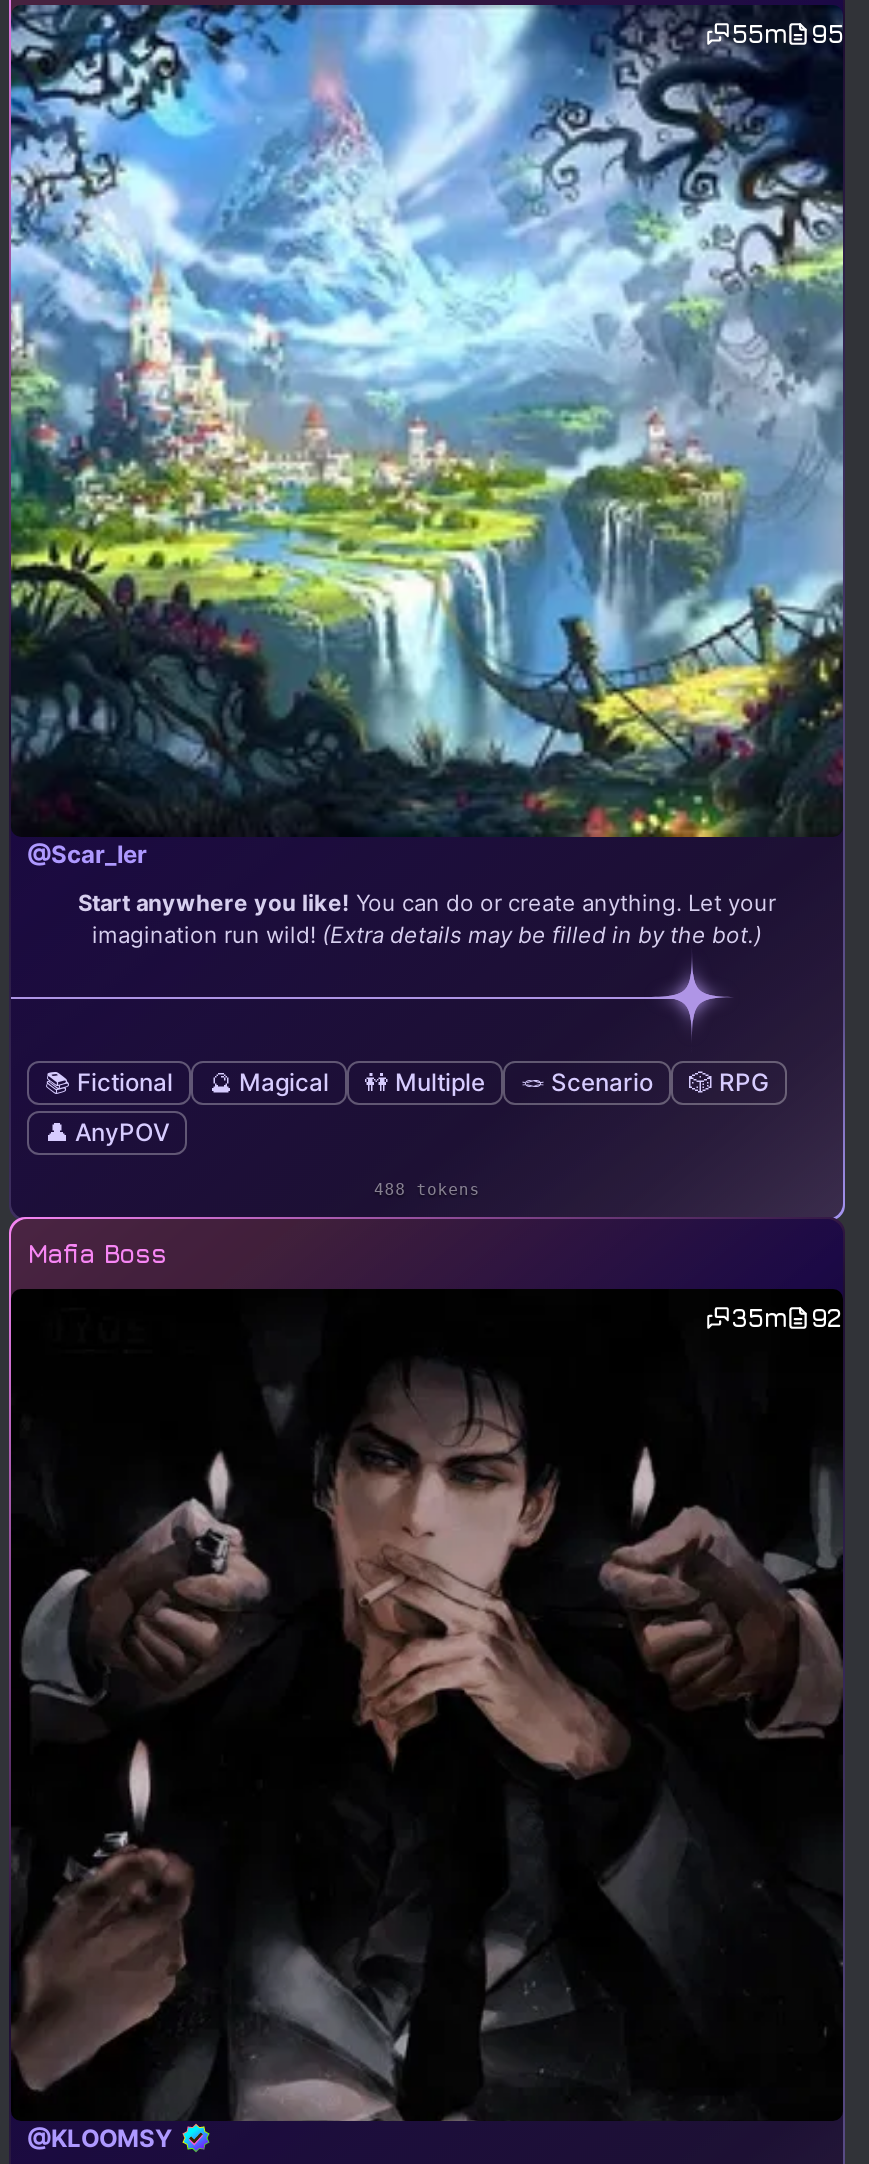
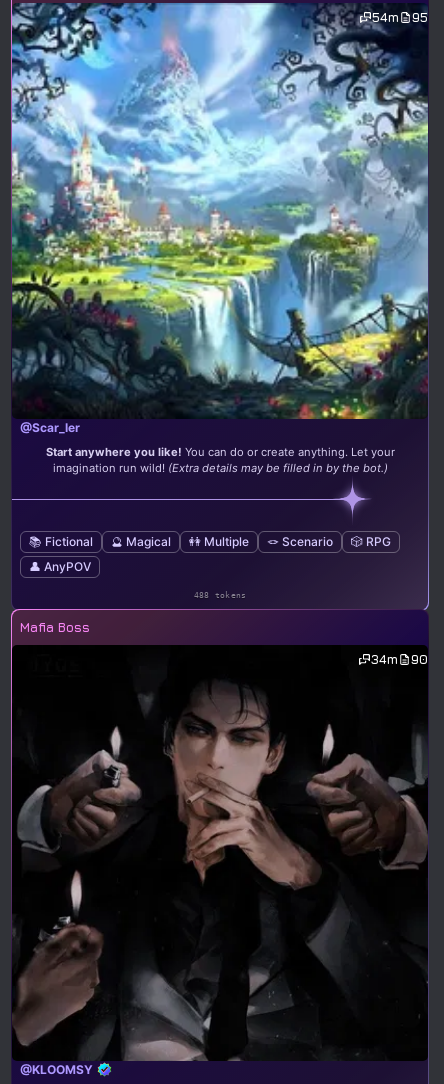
- 55m 95
+ 54m 95

- 35m
- 92
+ 34m
+ 90
